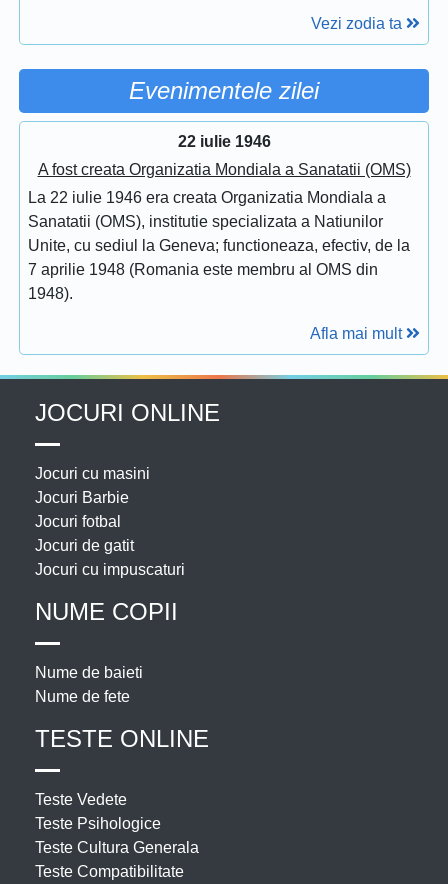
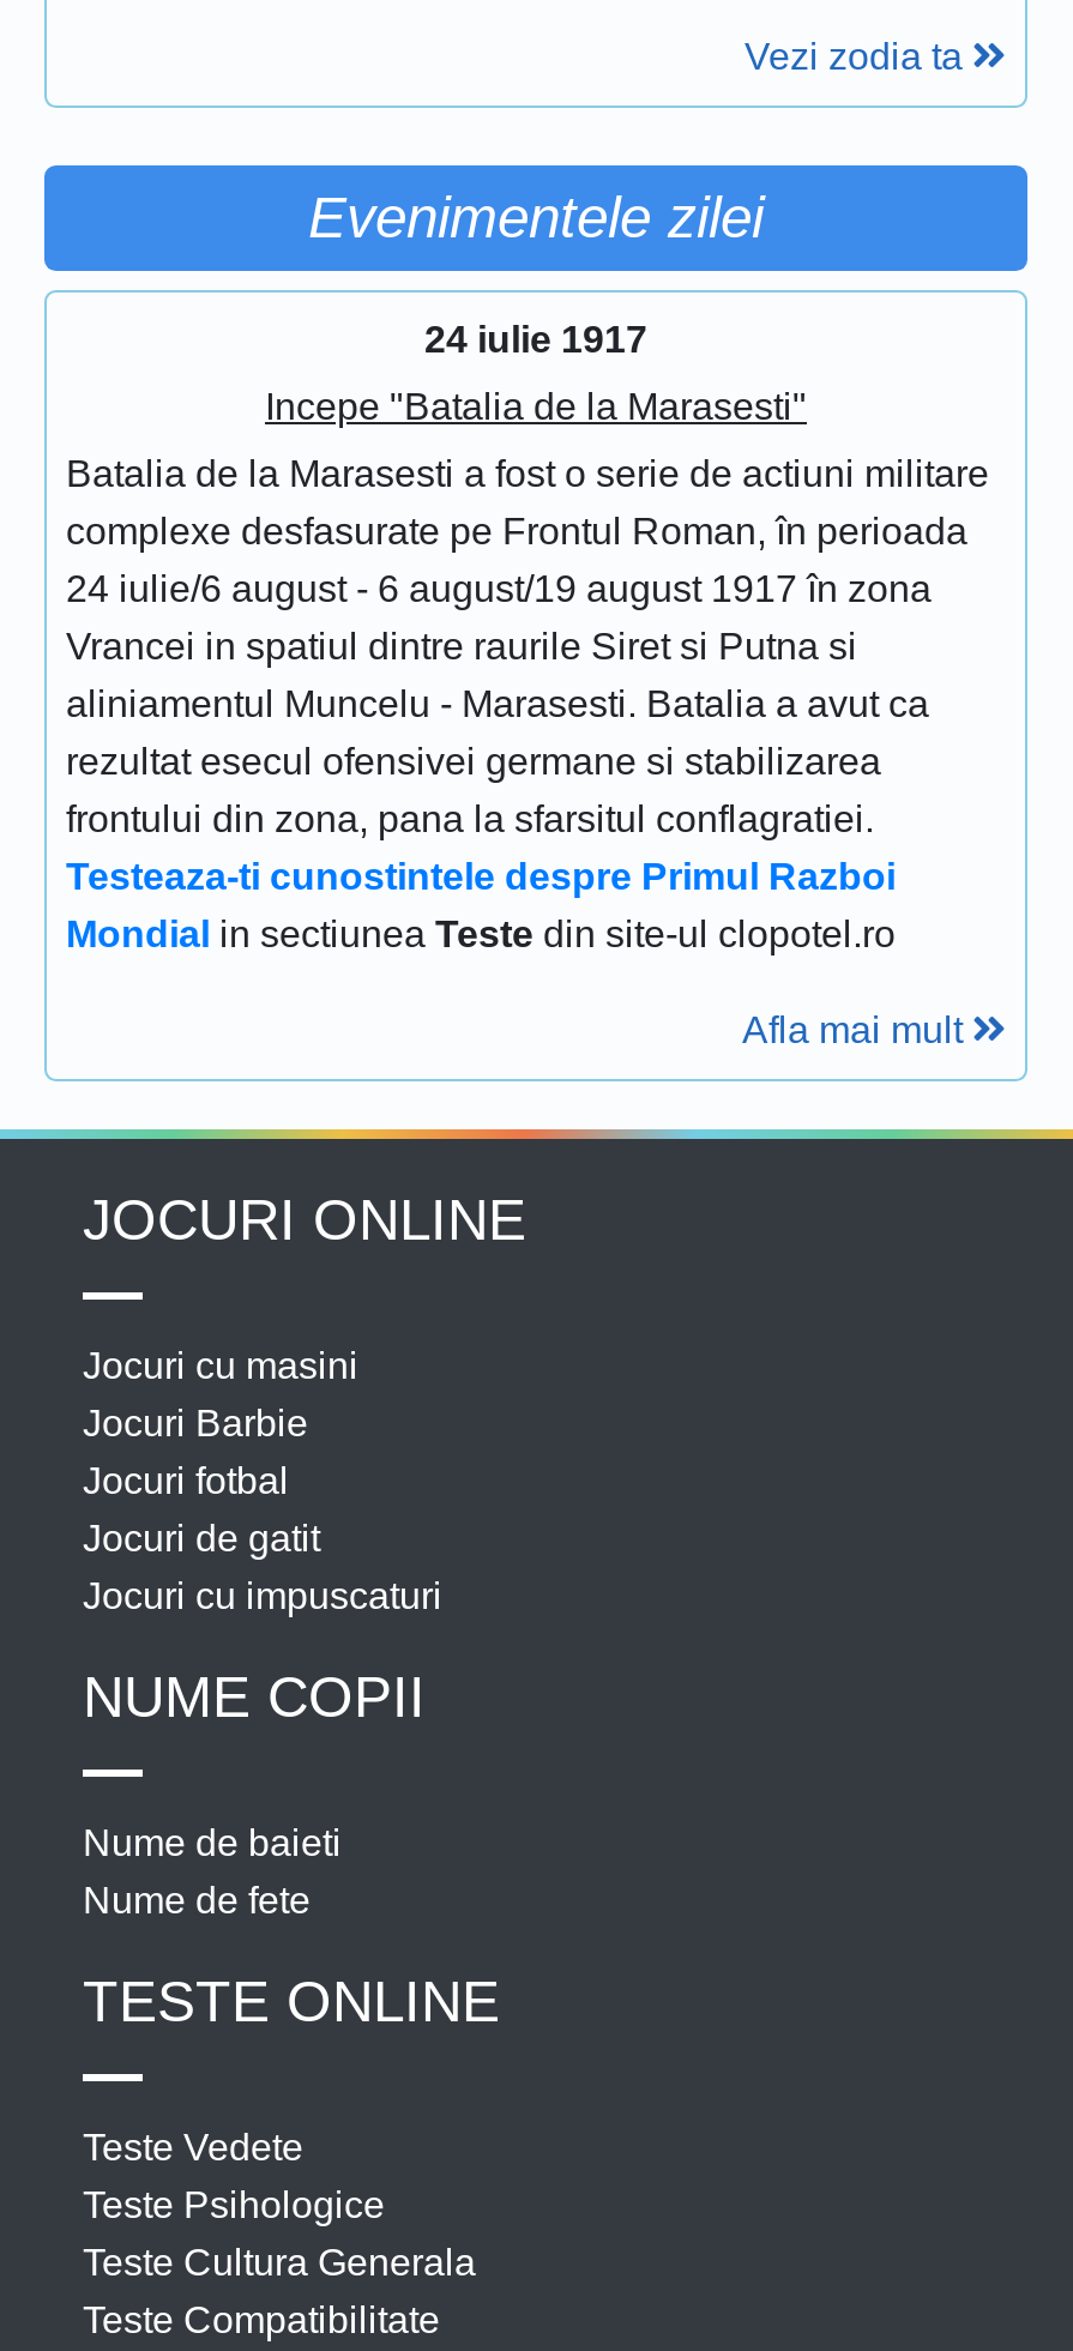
- 22 iulie 1946
+ 24 iulie 1917

- A fost creata Organizatia Mondiala a Sanatatii (OMS)
+ Incepe "Batalia de la Marasesti"

- La 22 iulie 1946 era creata Organizatia Mondiala a
- Sanatatii (OMS), institutie specializata a Natiunilor
- Unite, cu sediul la Geneva; functioneaza, efectiv, de la
- 7 aprilie 1948 (Romania este membru al OMS din
- 1948).
+ Batalia de la Marasesti a fost o serie de actiuni militare
+ complexe desfasurate pe Frontul Roman, în perioada
+ 24 iulie/6 august - 6 august/19 august 1917 în zona
+ Vrancei in spatiul dintre raurile Siret si Putna si
+ aliniamentul Muncelu - Marasesti. Batalia a avut ca
+ rezultat esecul ofensivei germane si stabilizarea
+ frontului din zona, pana la sfarsitul conflagratiei.
+ Testeaza-ti cunostintele despre Primul Razboi
+ Mondial in sectiunea Teste din site-ul clopotel.ro
